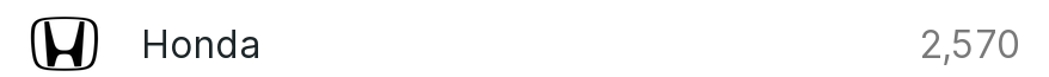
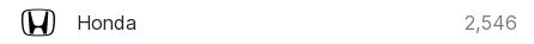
- 2,570
+ 2,546
